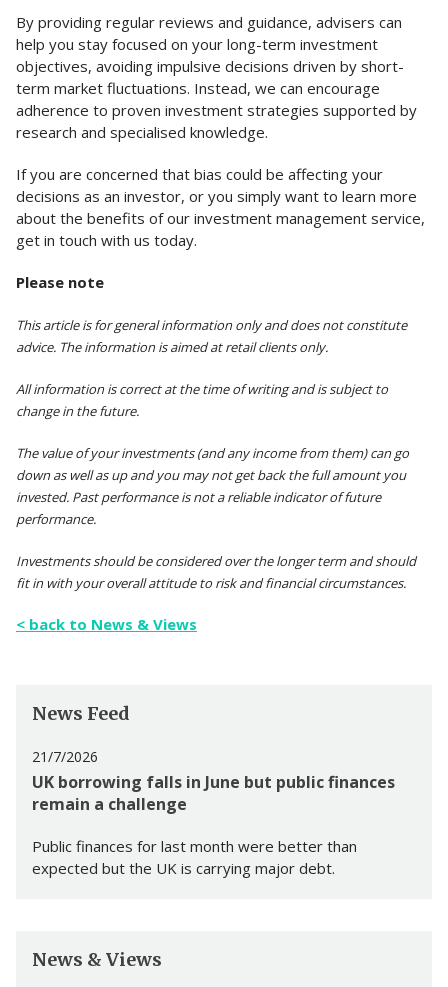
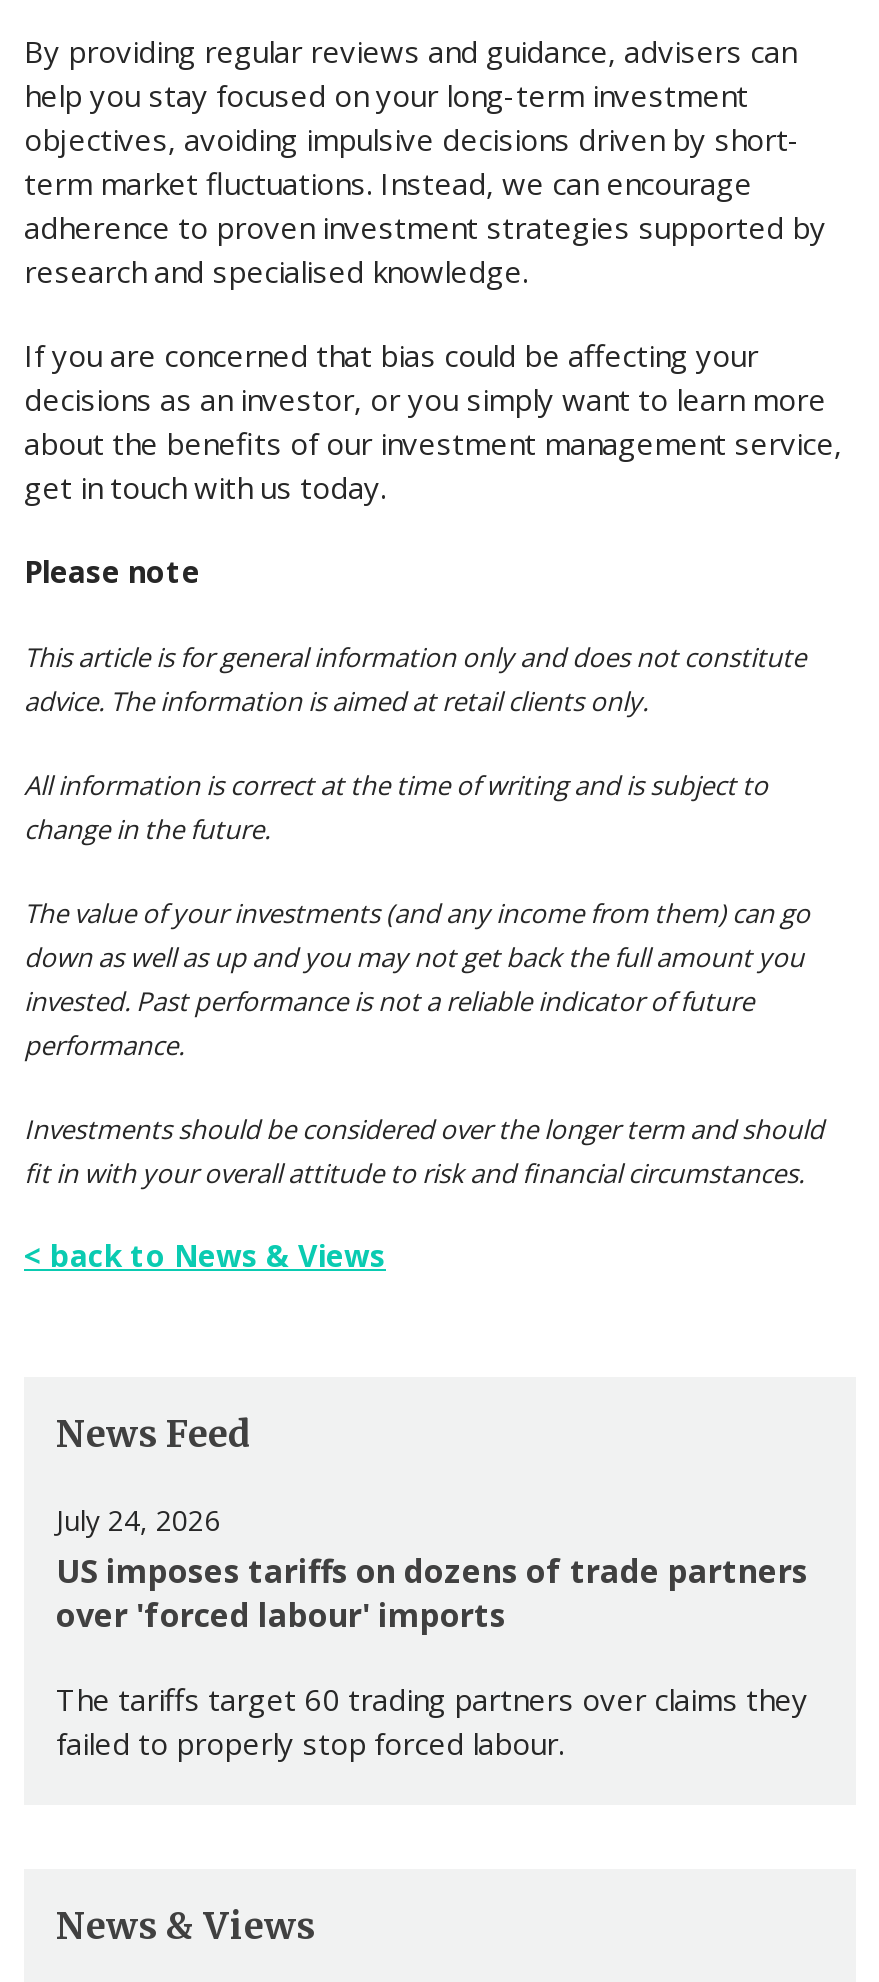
- 21/7/2026
- UK borrowing falls in June but public finances
- remain a challenge
+ July 24, 2026
+ US imposes tariffs on dozens of trade partners
+ over 'forced labour' imports

- Public finances for last month were better than
- expected but the UK is carrying major debt.
+ The tariffs target 60 trading partners over claims they
+ failed to properly stop forced labour.
